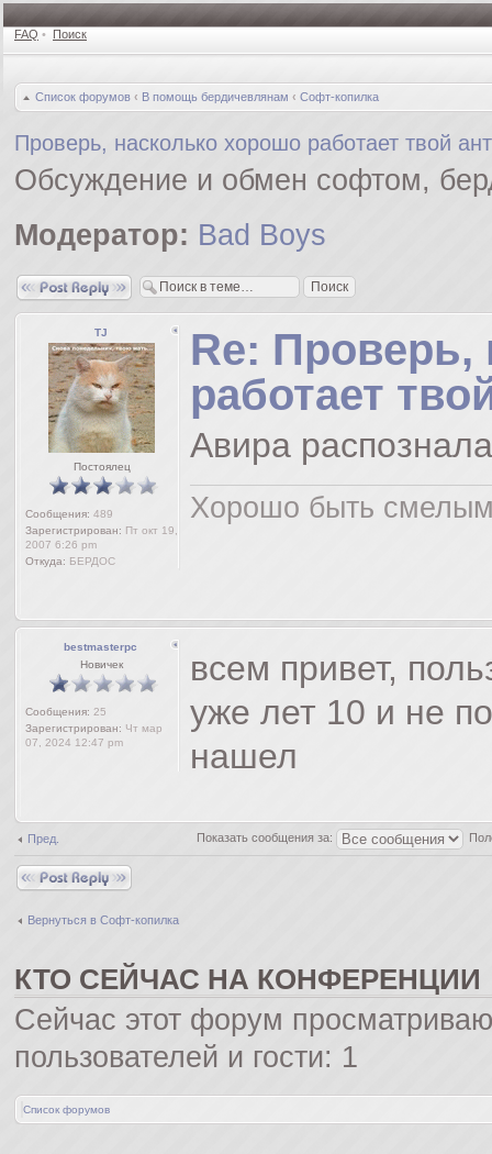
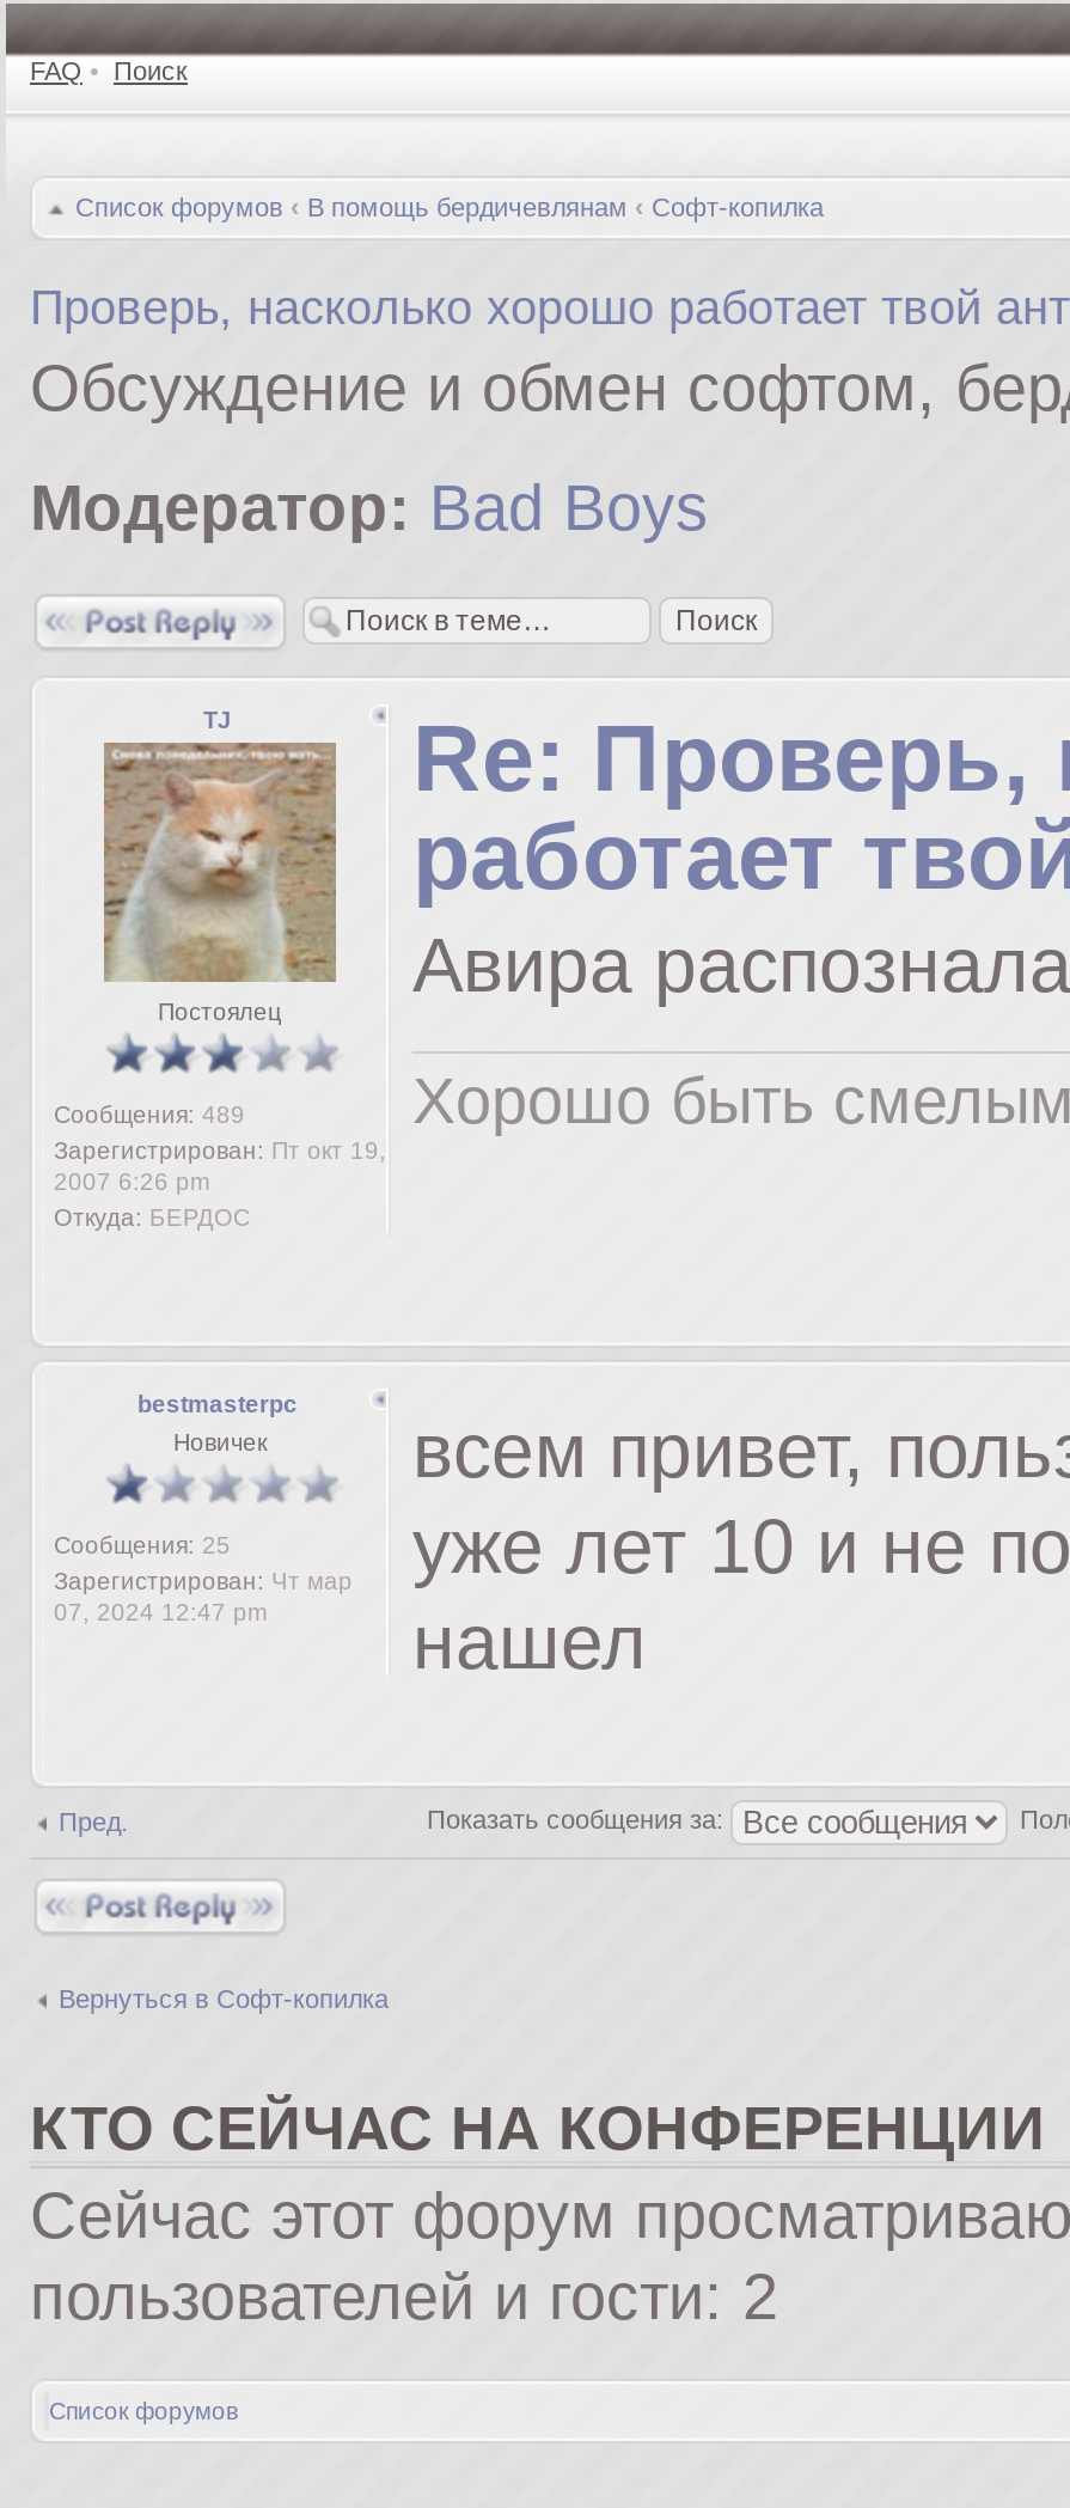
- пользователей и гости: 1
+ пользователей и гости: 2
